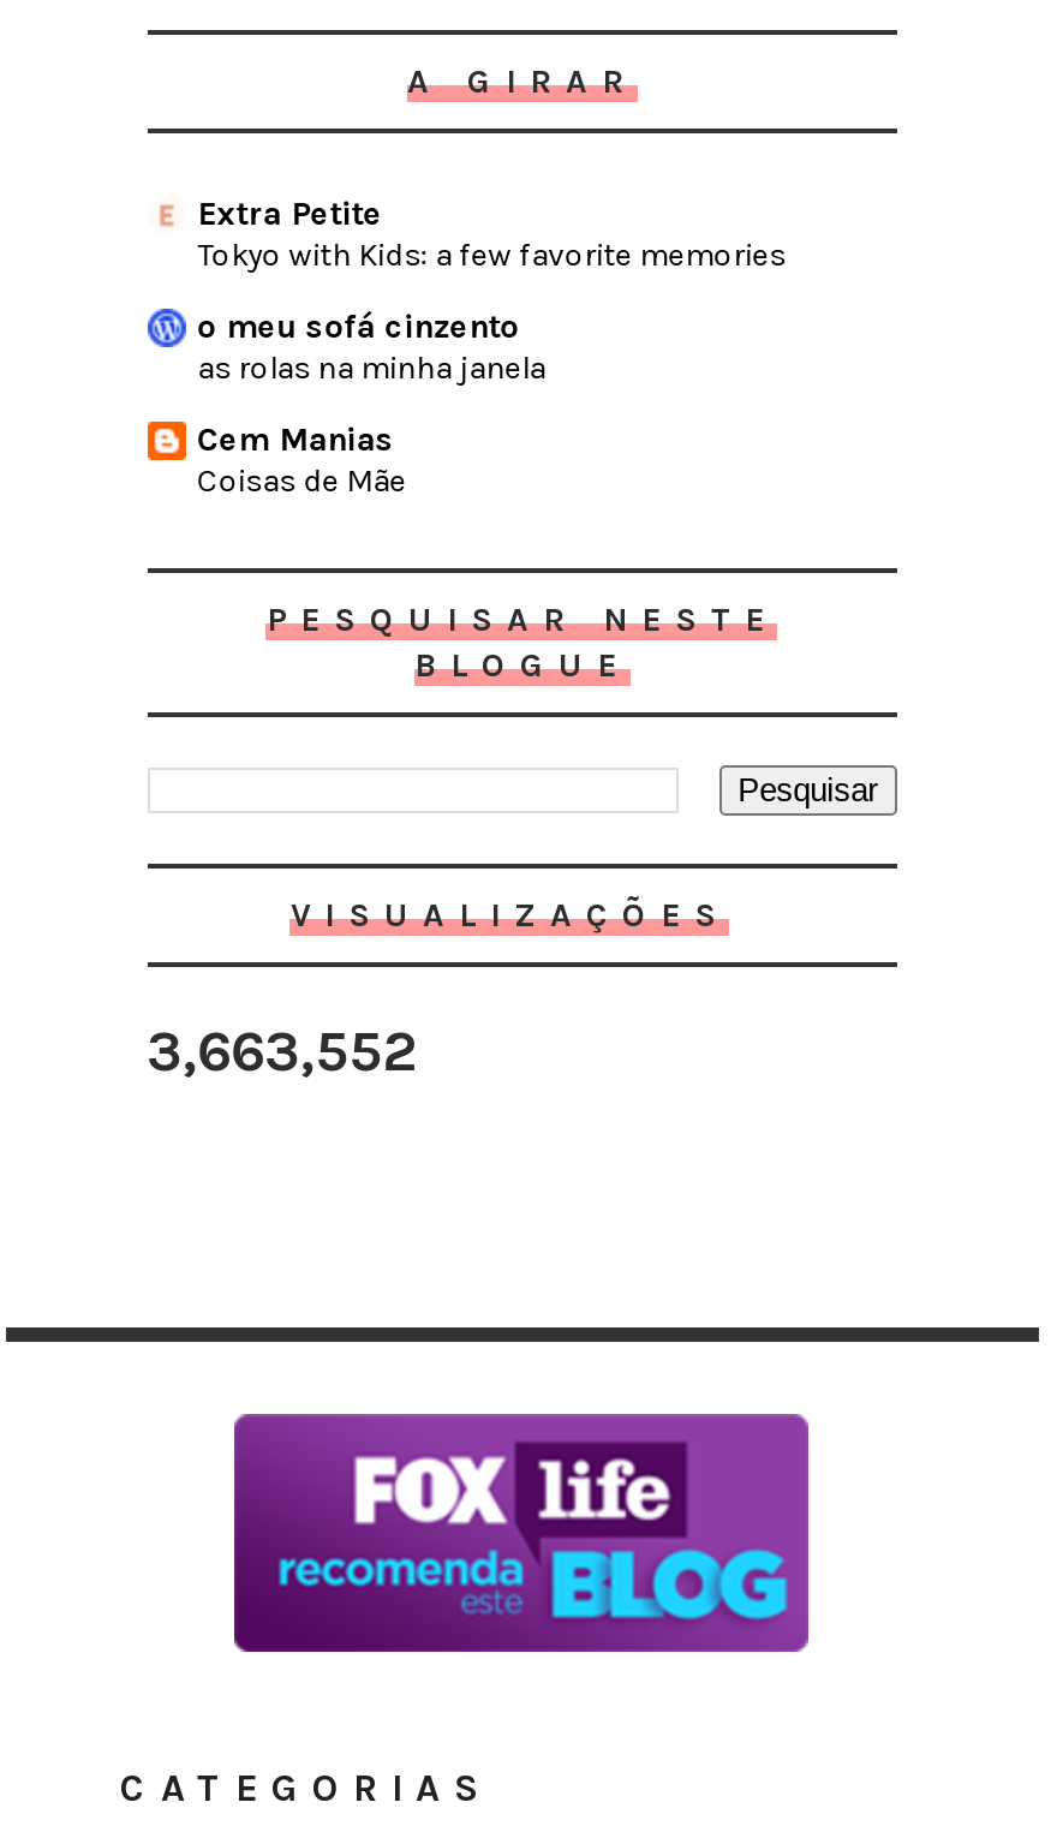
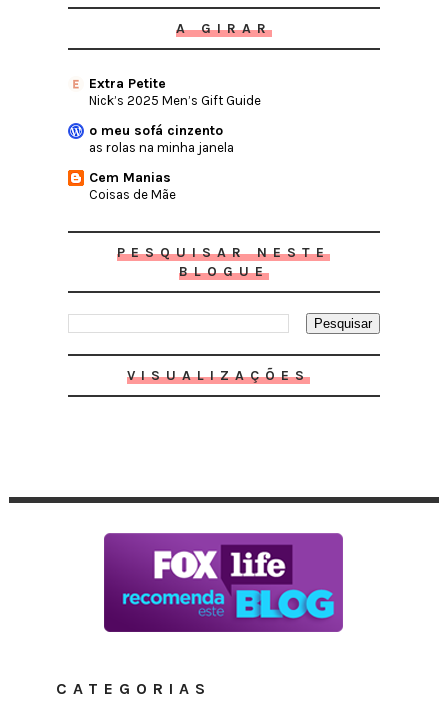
- Tokyo with Kids: a few favorite memories
+ Nick’s 2025 Men’s Gift Guide

- 3,663,552
